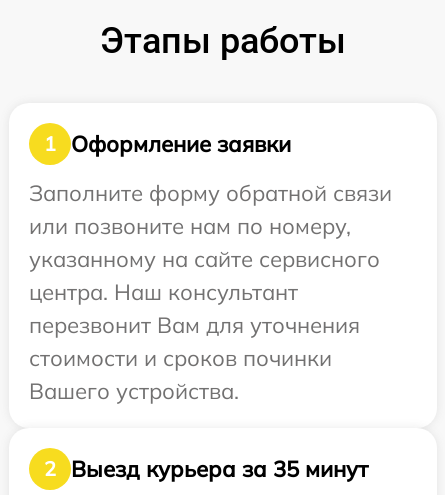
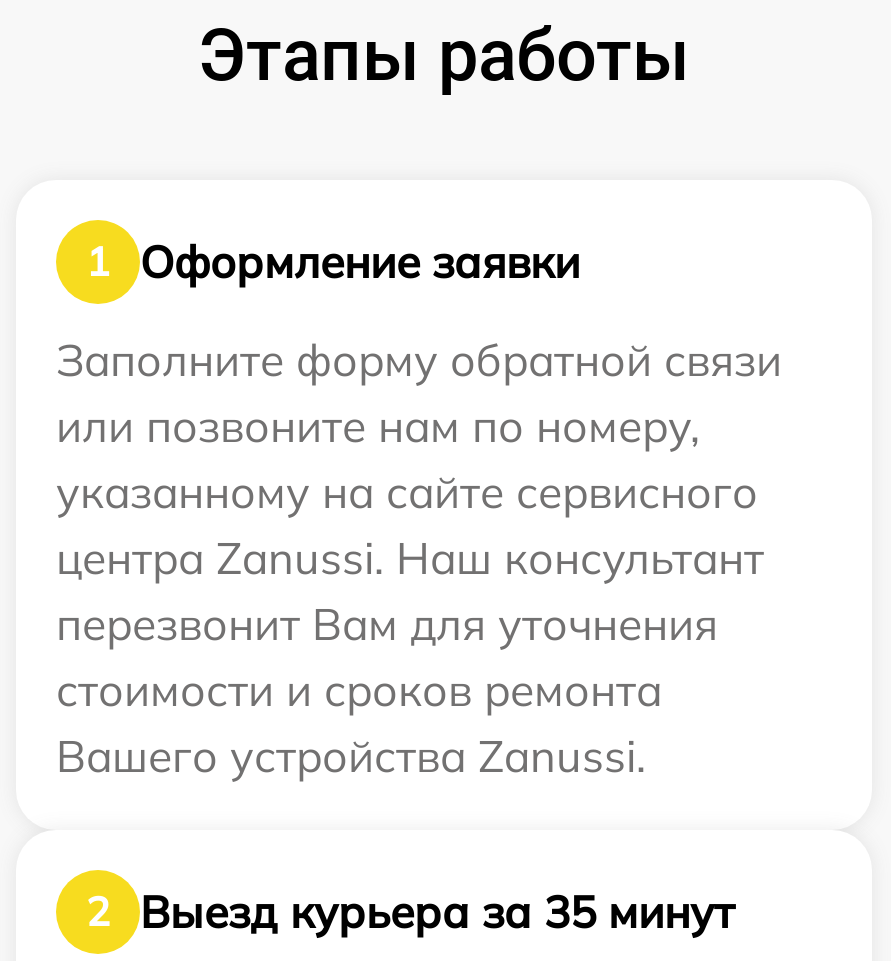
- центра. Наш консультант
+ центра Zanussi. Наш консультант

- стоимости и сроков починки
- Вашего устройства.
+ стоимости и сроков ремонта
+ Вашего устройства Zanussi.
